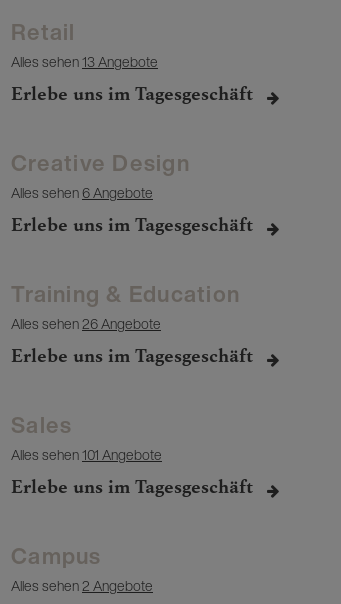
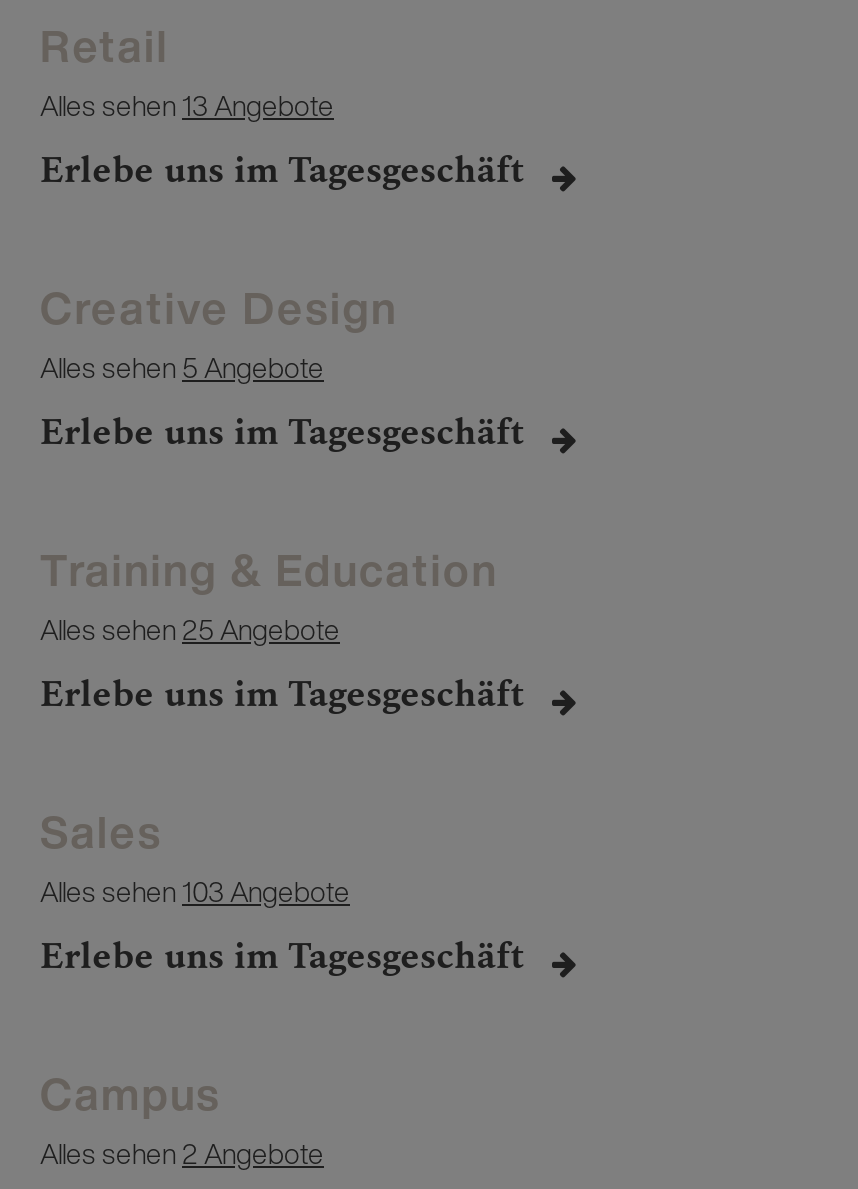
- Alles sehen 6 Angebote
+ Alles sehen 5 Angebote

- Alles sehen 26 Angebote
+ Alles sehen 25 Angebote

- Alles sehen 101 Angebote
+ Alles sehen 103 Angebote
